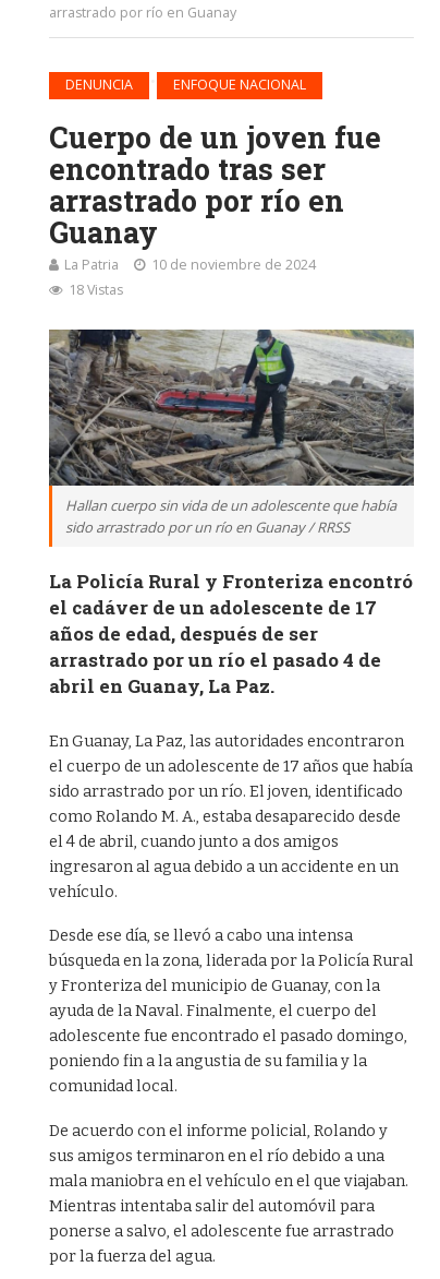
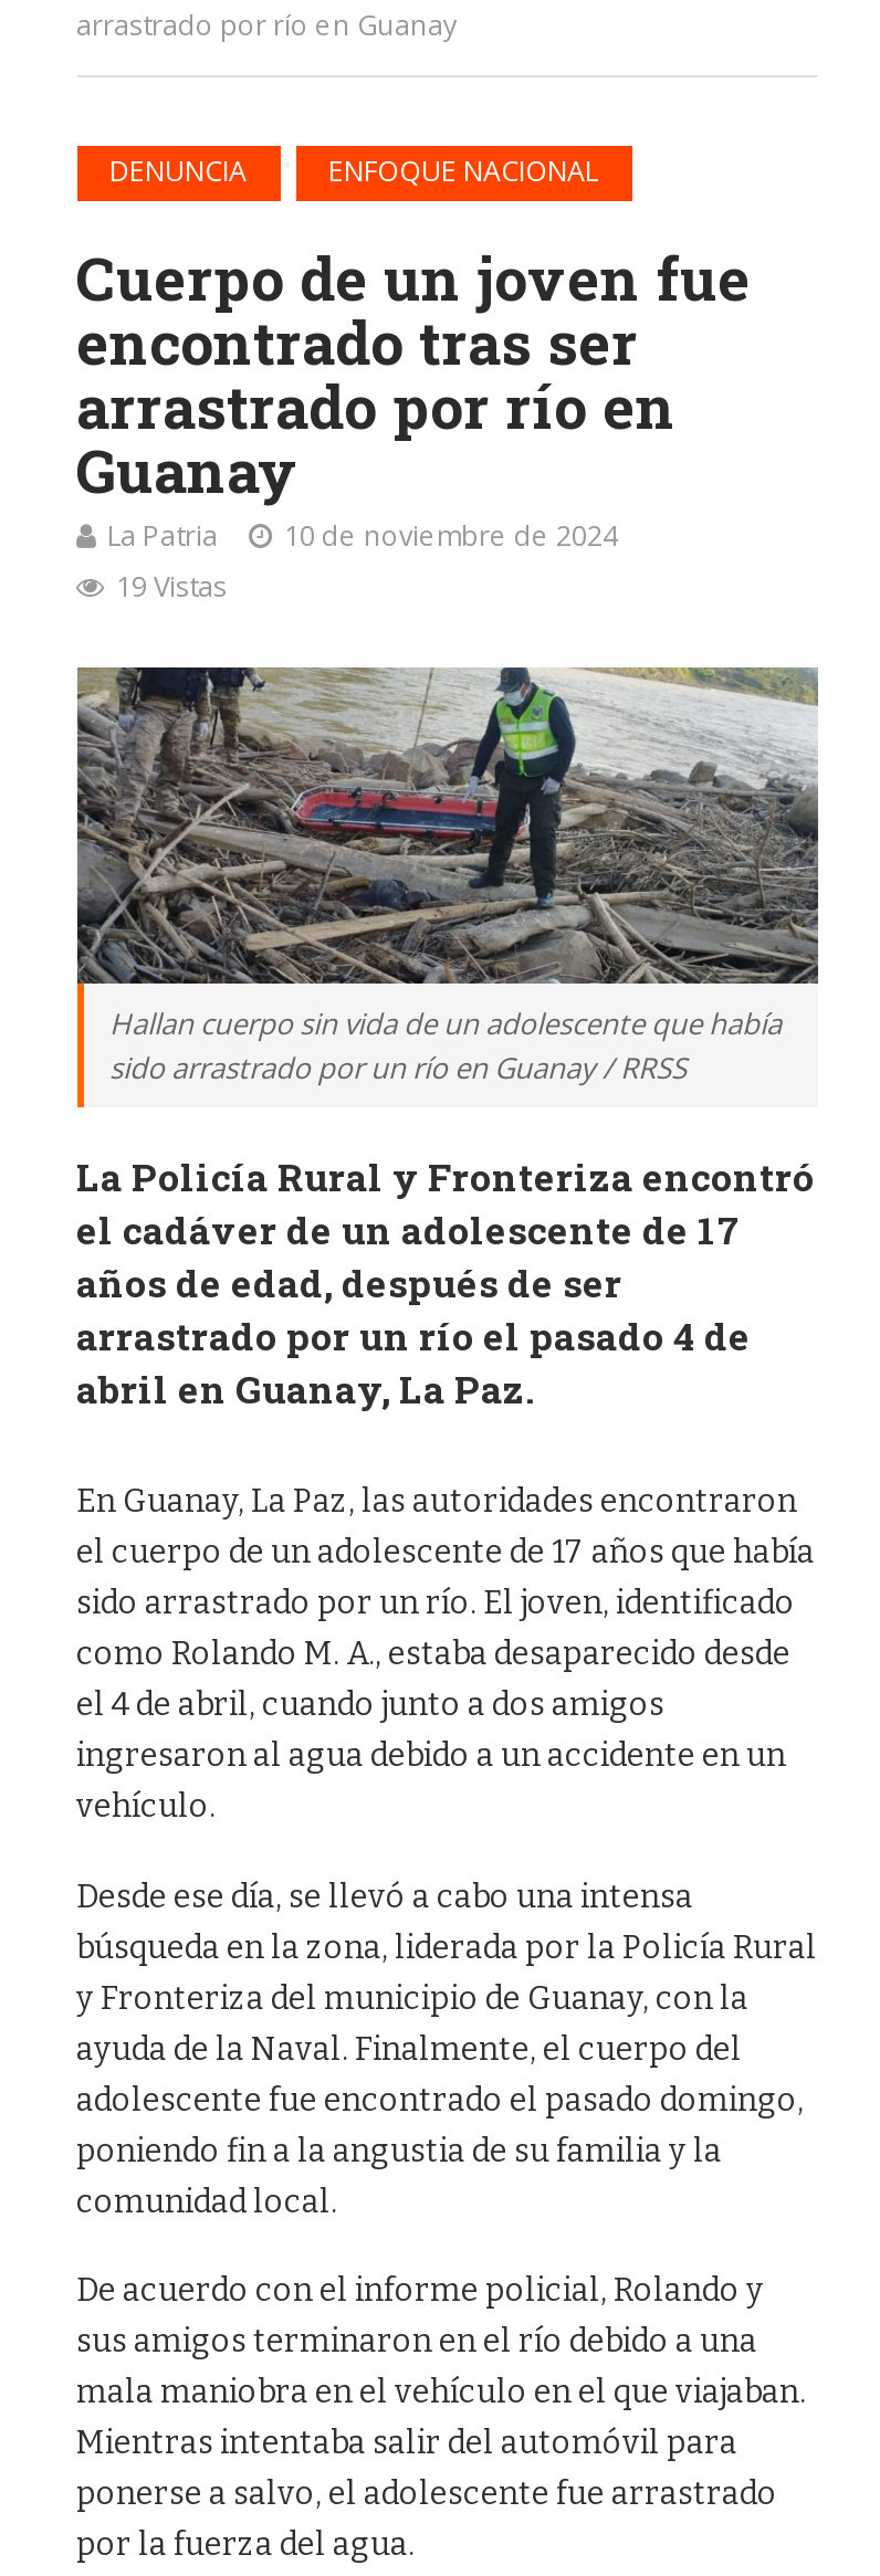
- 18 Vistas
+ 19 Vistas
